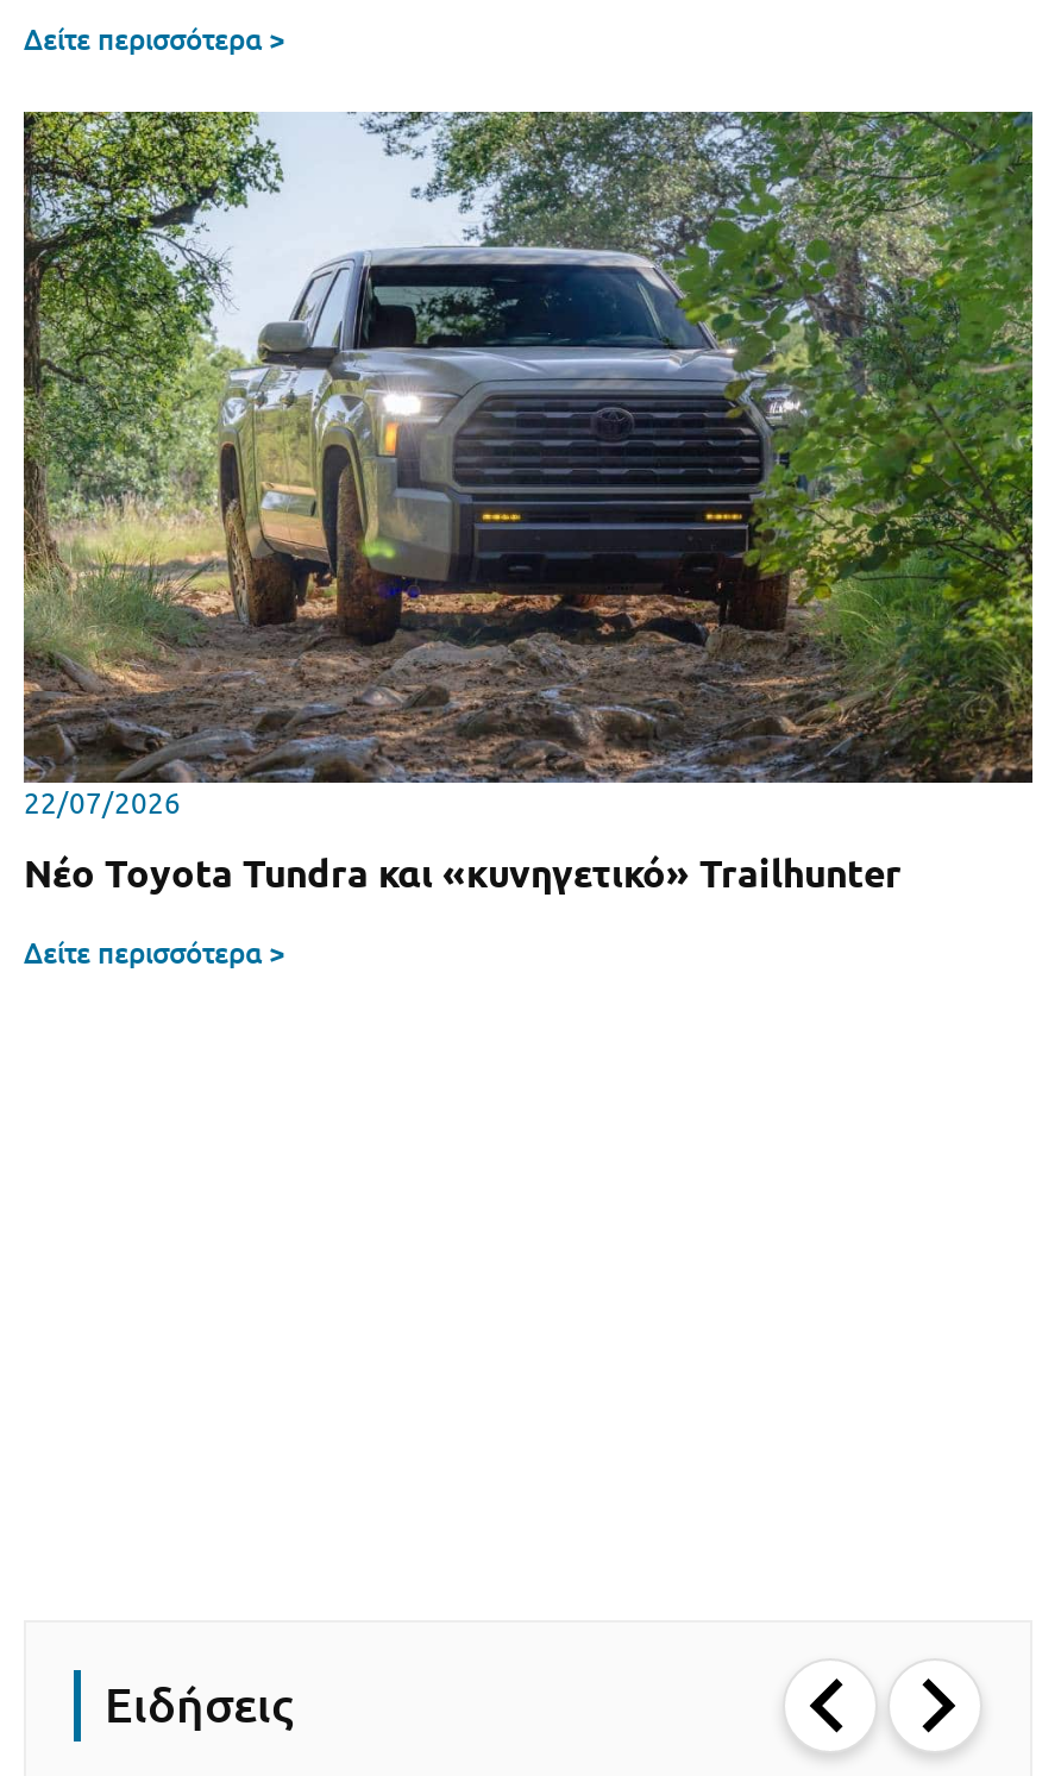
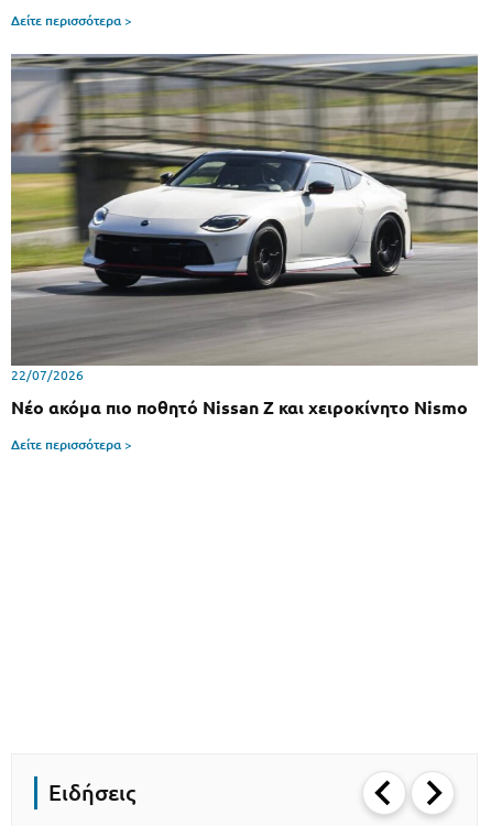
- [image]
- Νέο Toyota Tundra και «κυνηγετικό» Trailhunter
+ [image]
+ Νέο ακόμα πιο ποθητό Nissan Z και χειροκίνητο Nismo
